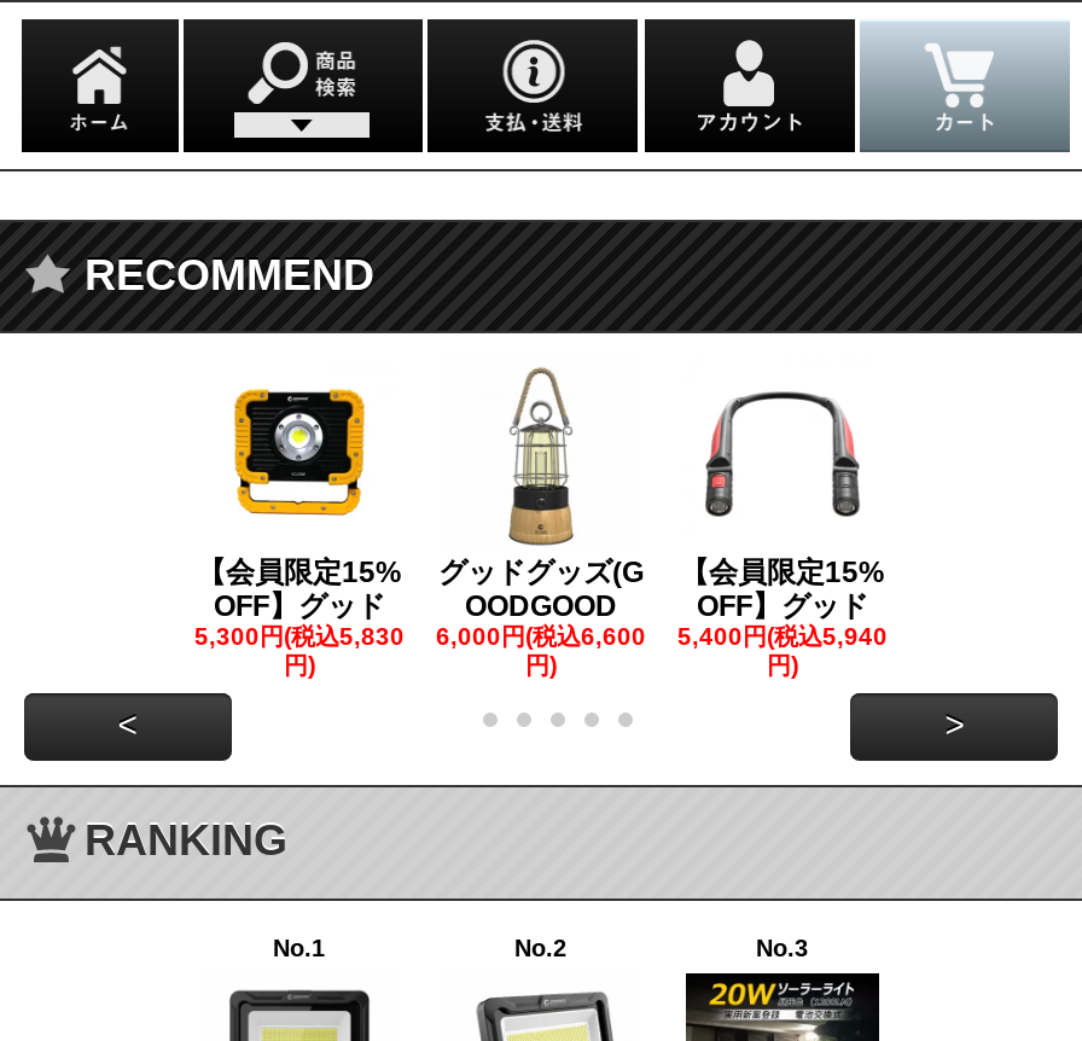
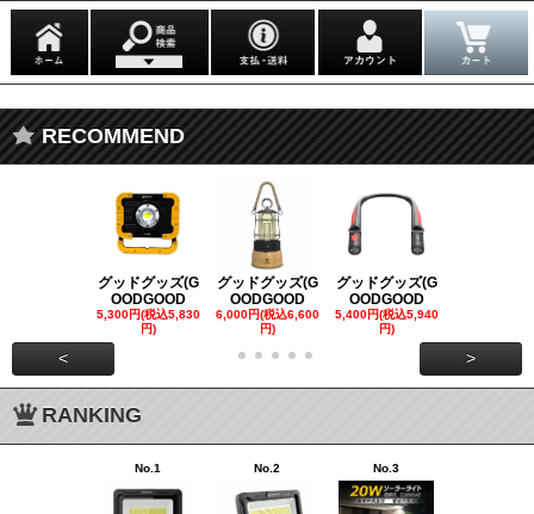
- 【会員限定15%
- OFF】グッド
+ グッドグッズ(G
+ OODGOOD

- 【会員限定15%
- OFF】グッド
+ グッドグッズ(G
+ OODGOOD
